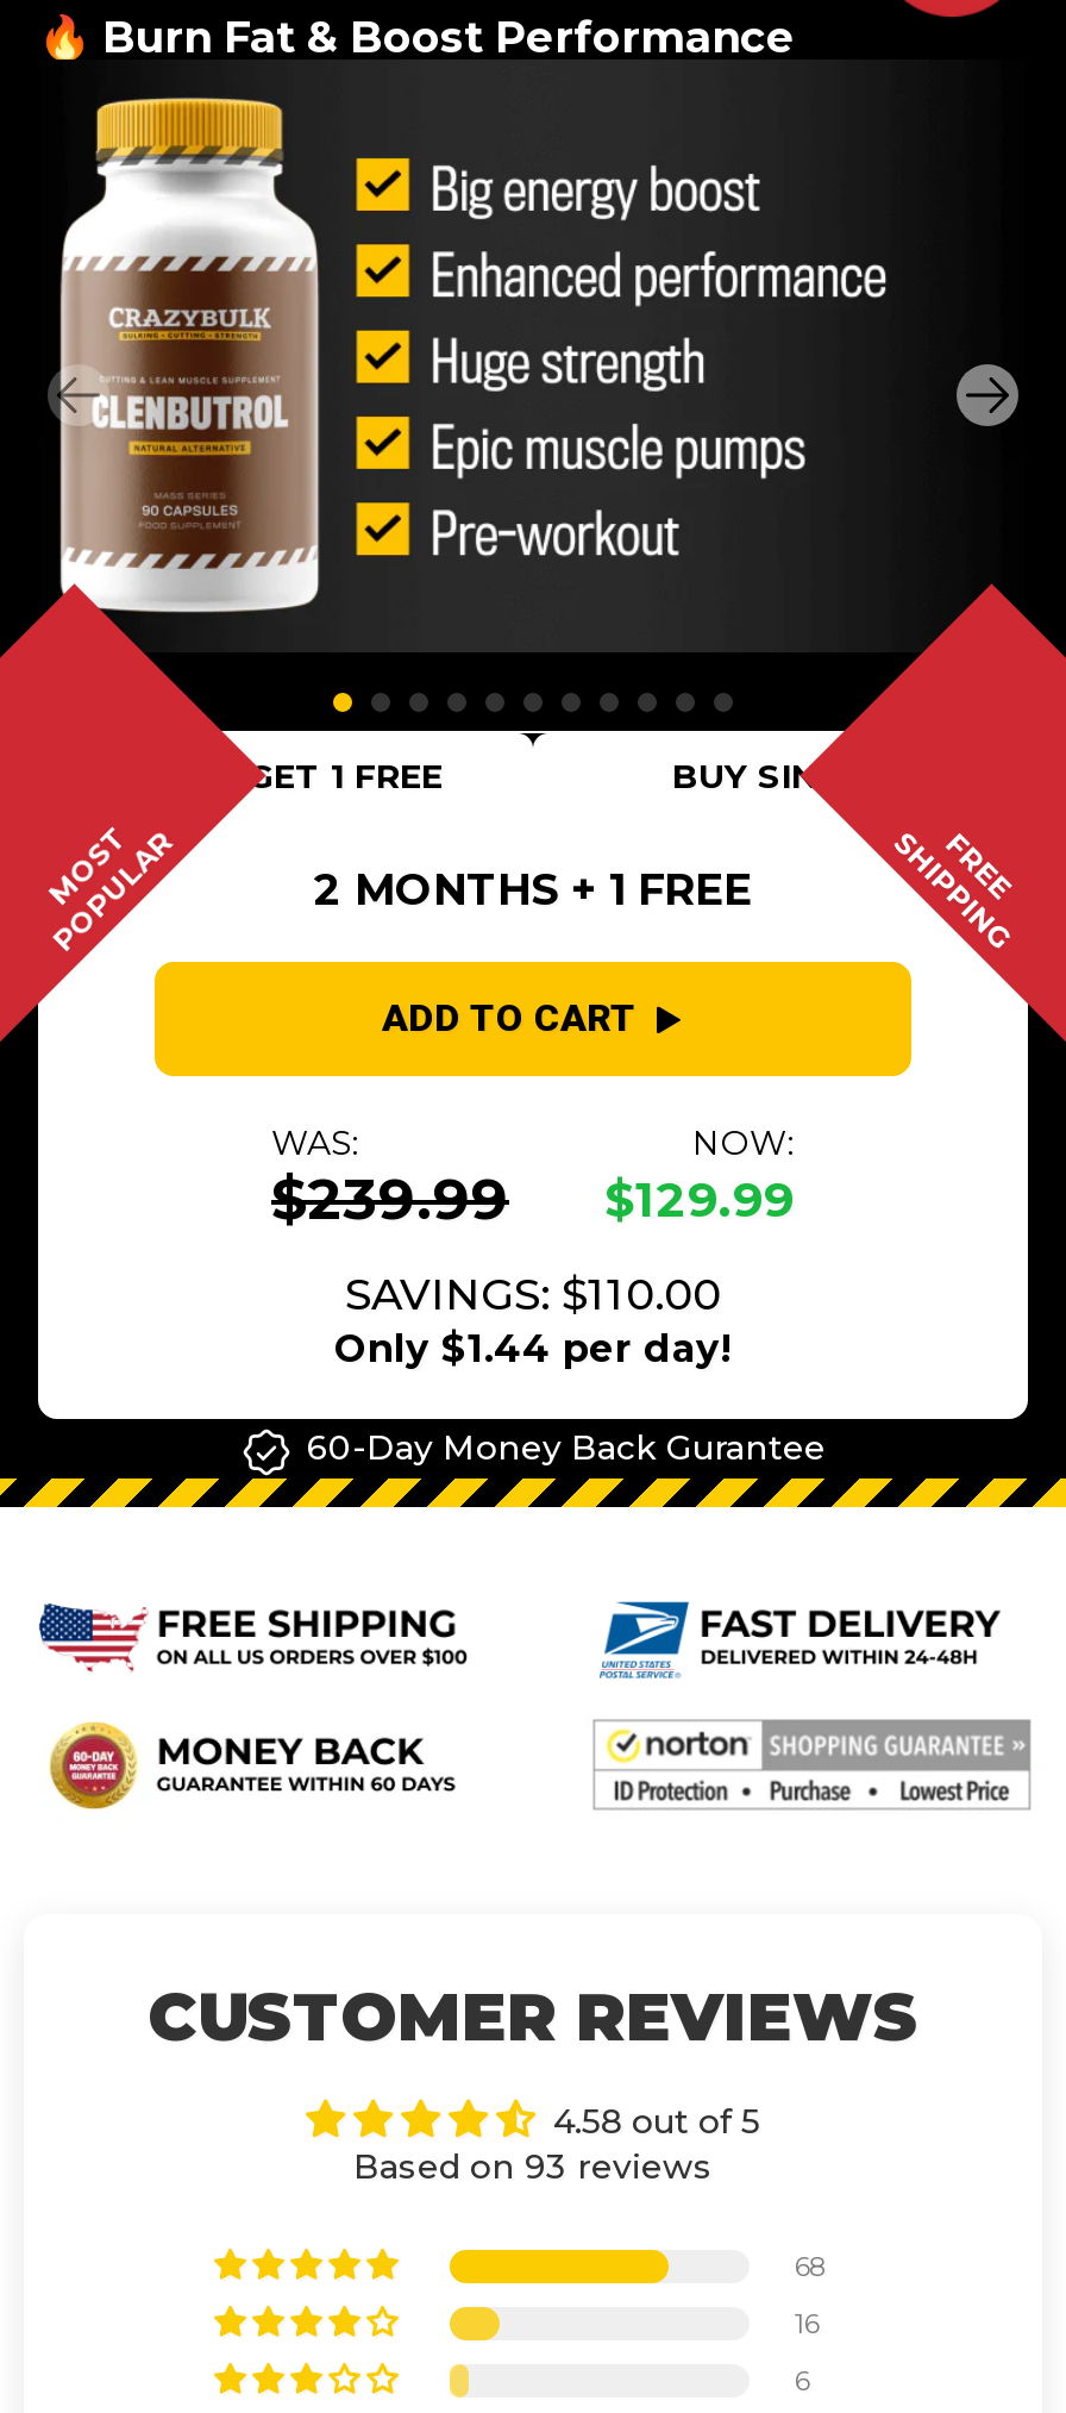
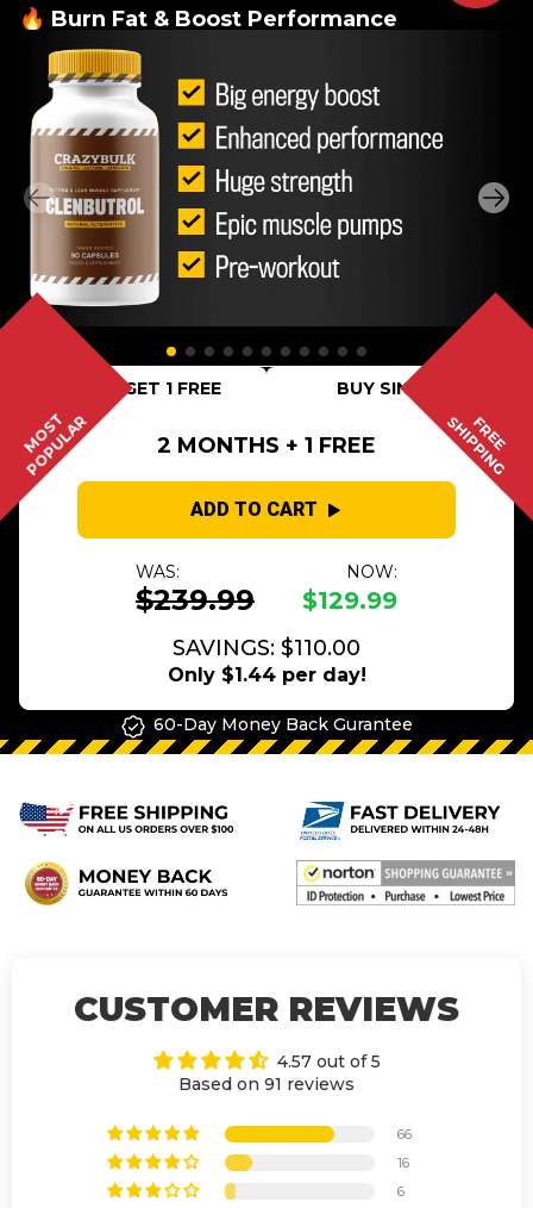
- 4.58 out of 5
+ 4.57 out of 5

- Based on 93 reviews
+ Based on 91 reviews

- 68
+ 66
